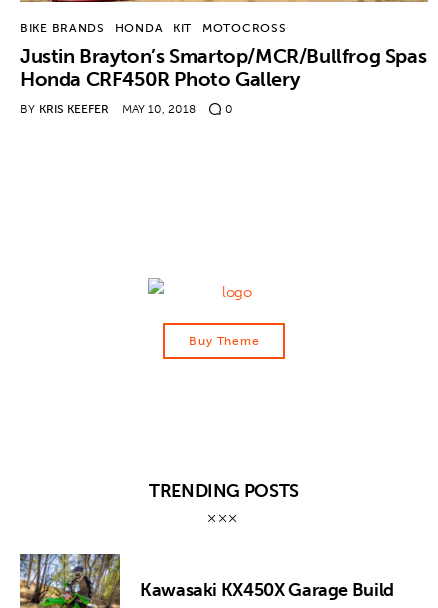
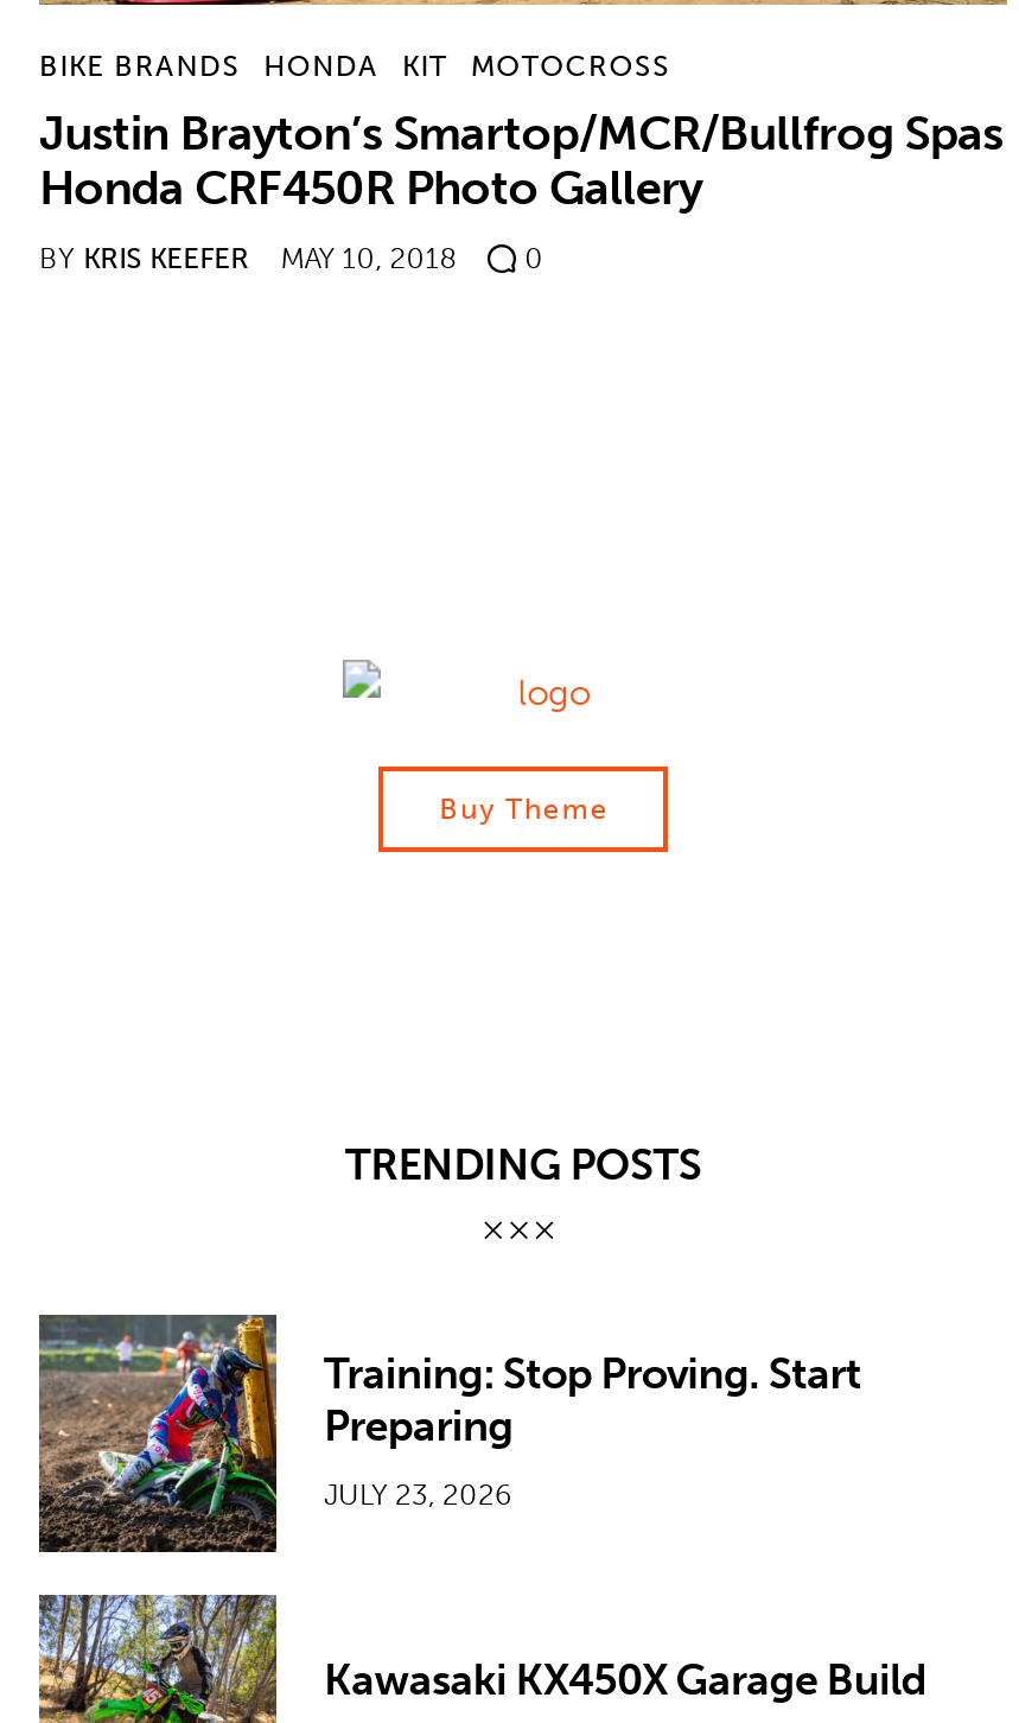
+ [image]
+ Training: Stop Proving. Start
+ Preparing
+ JULY 23, 2026
